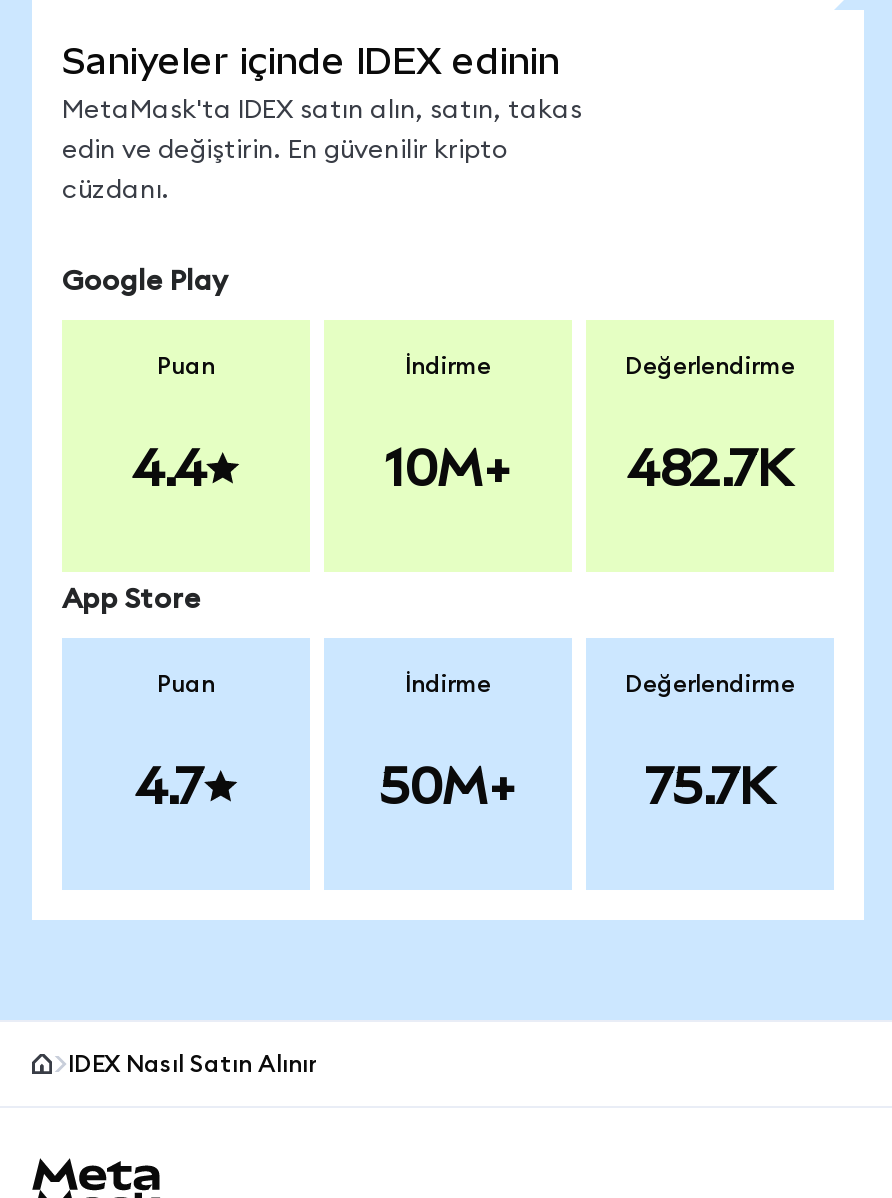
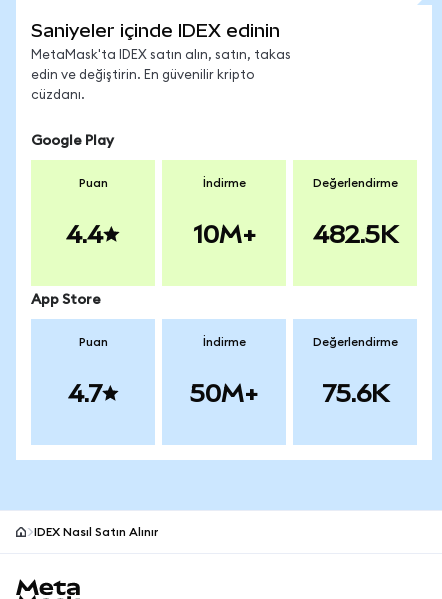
- 482.7K
+ 482.5K

- 75.7K
+ 75.6K
